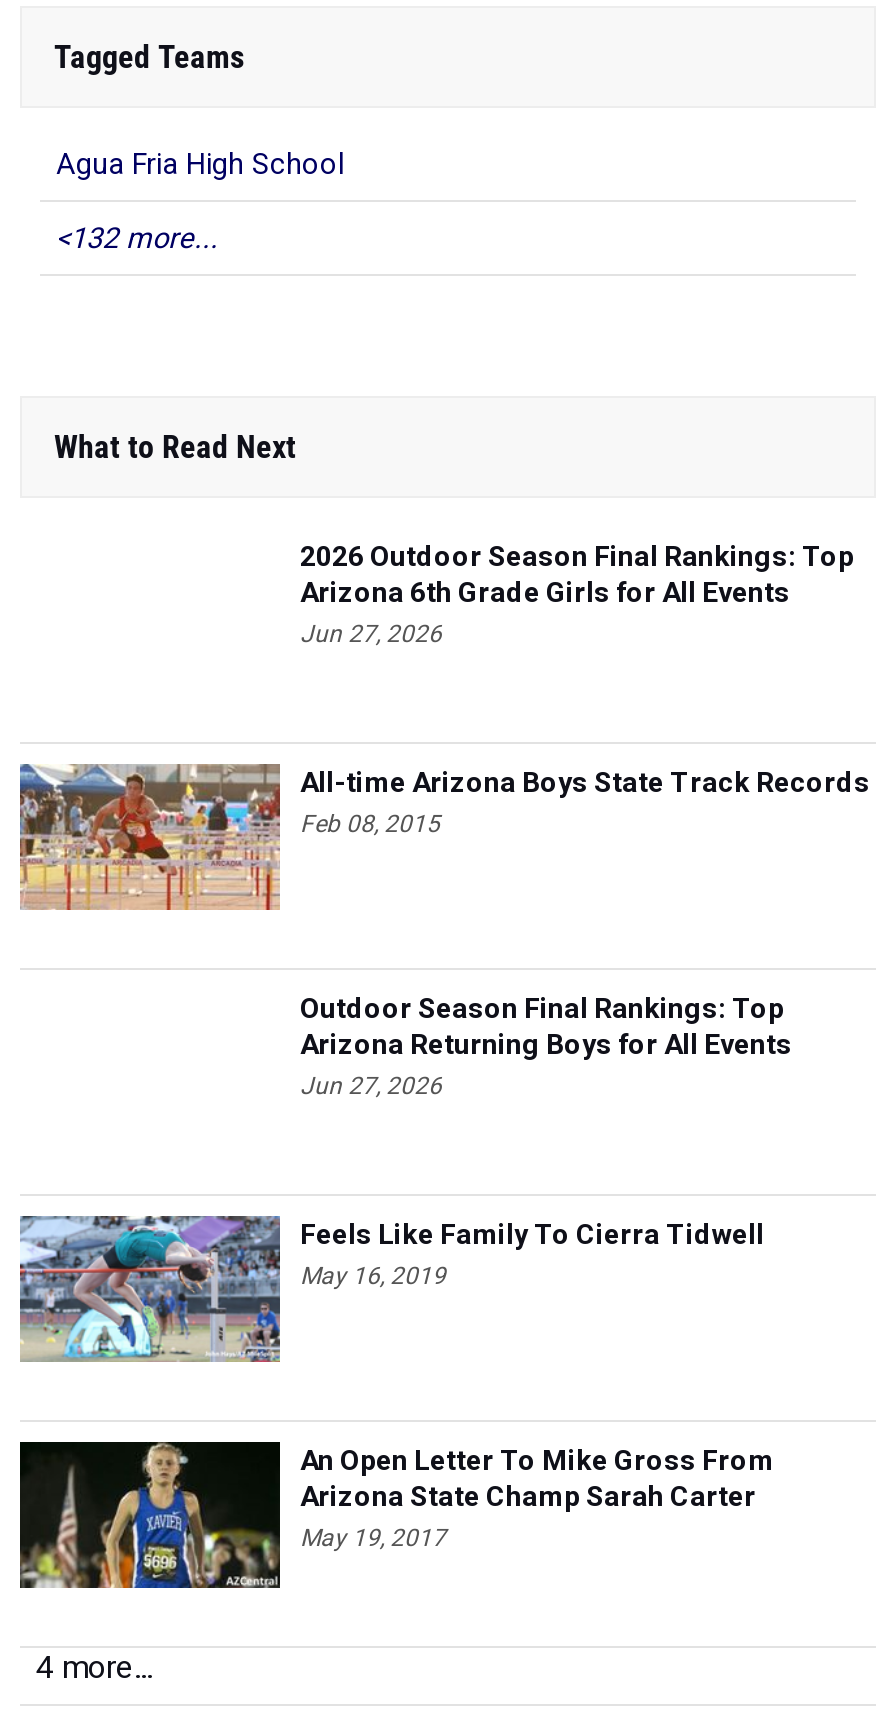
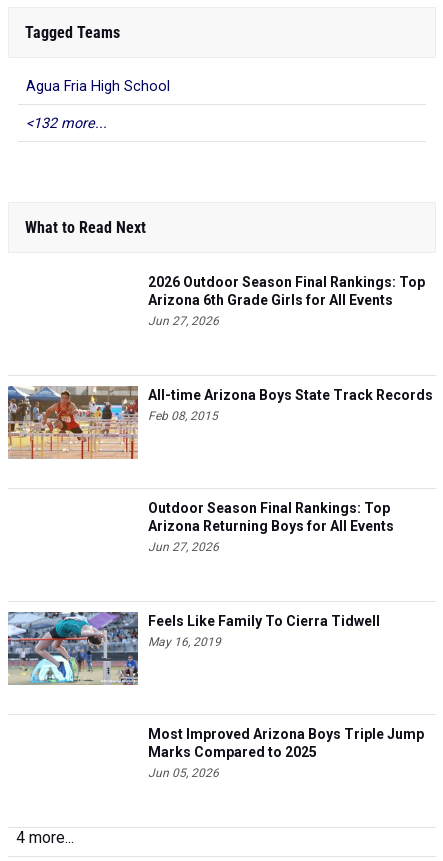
- [image]

- An Open Letter To Mike Gross From
- Arizona State Champ Sarah Carter
- May 19, 2017
+ Most Improved Arizona Boys Triple Jump
+ Marks Compared to 2025
+ Jun 05, 2026
